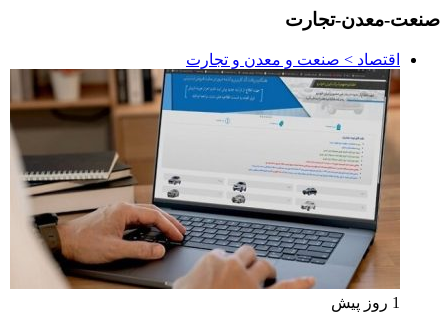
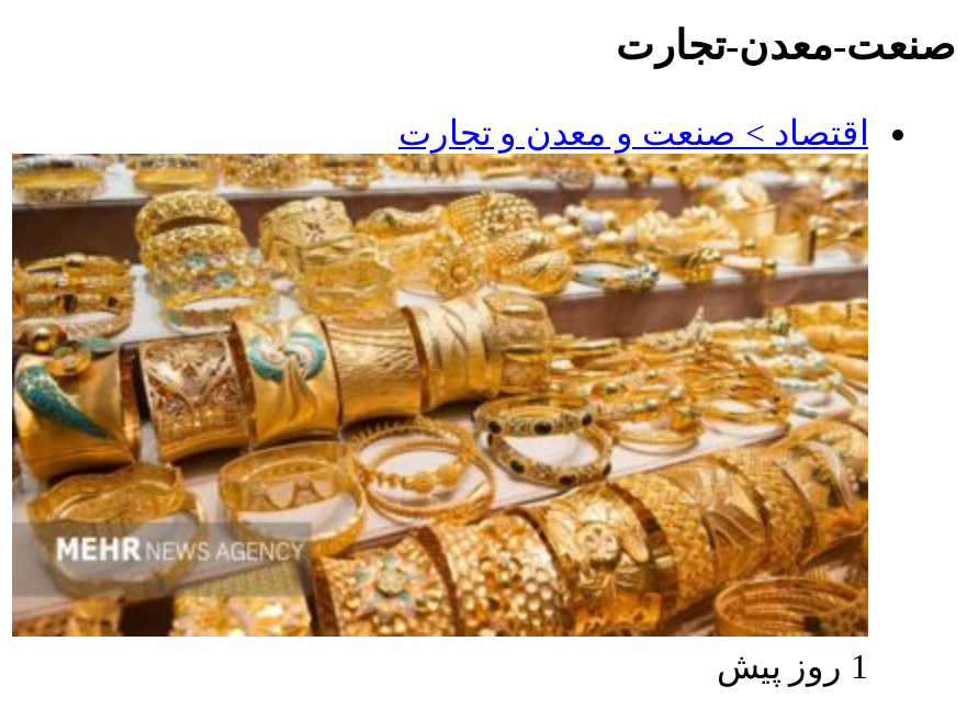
- [image]
+ [image]
